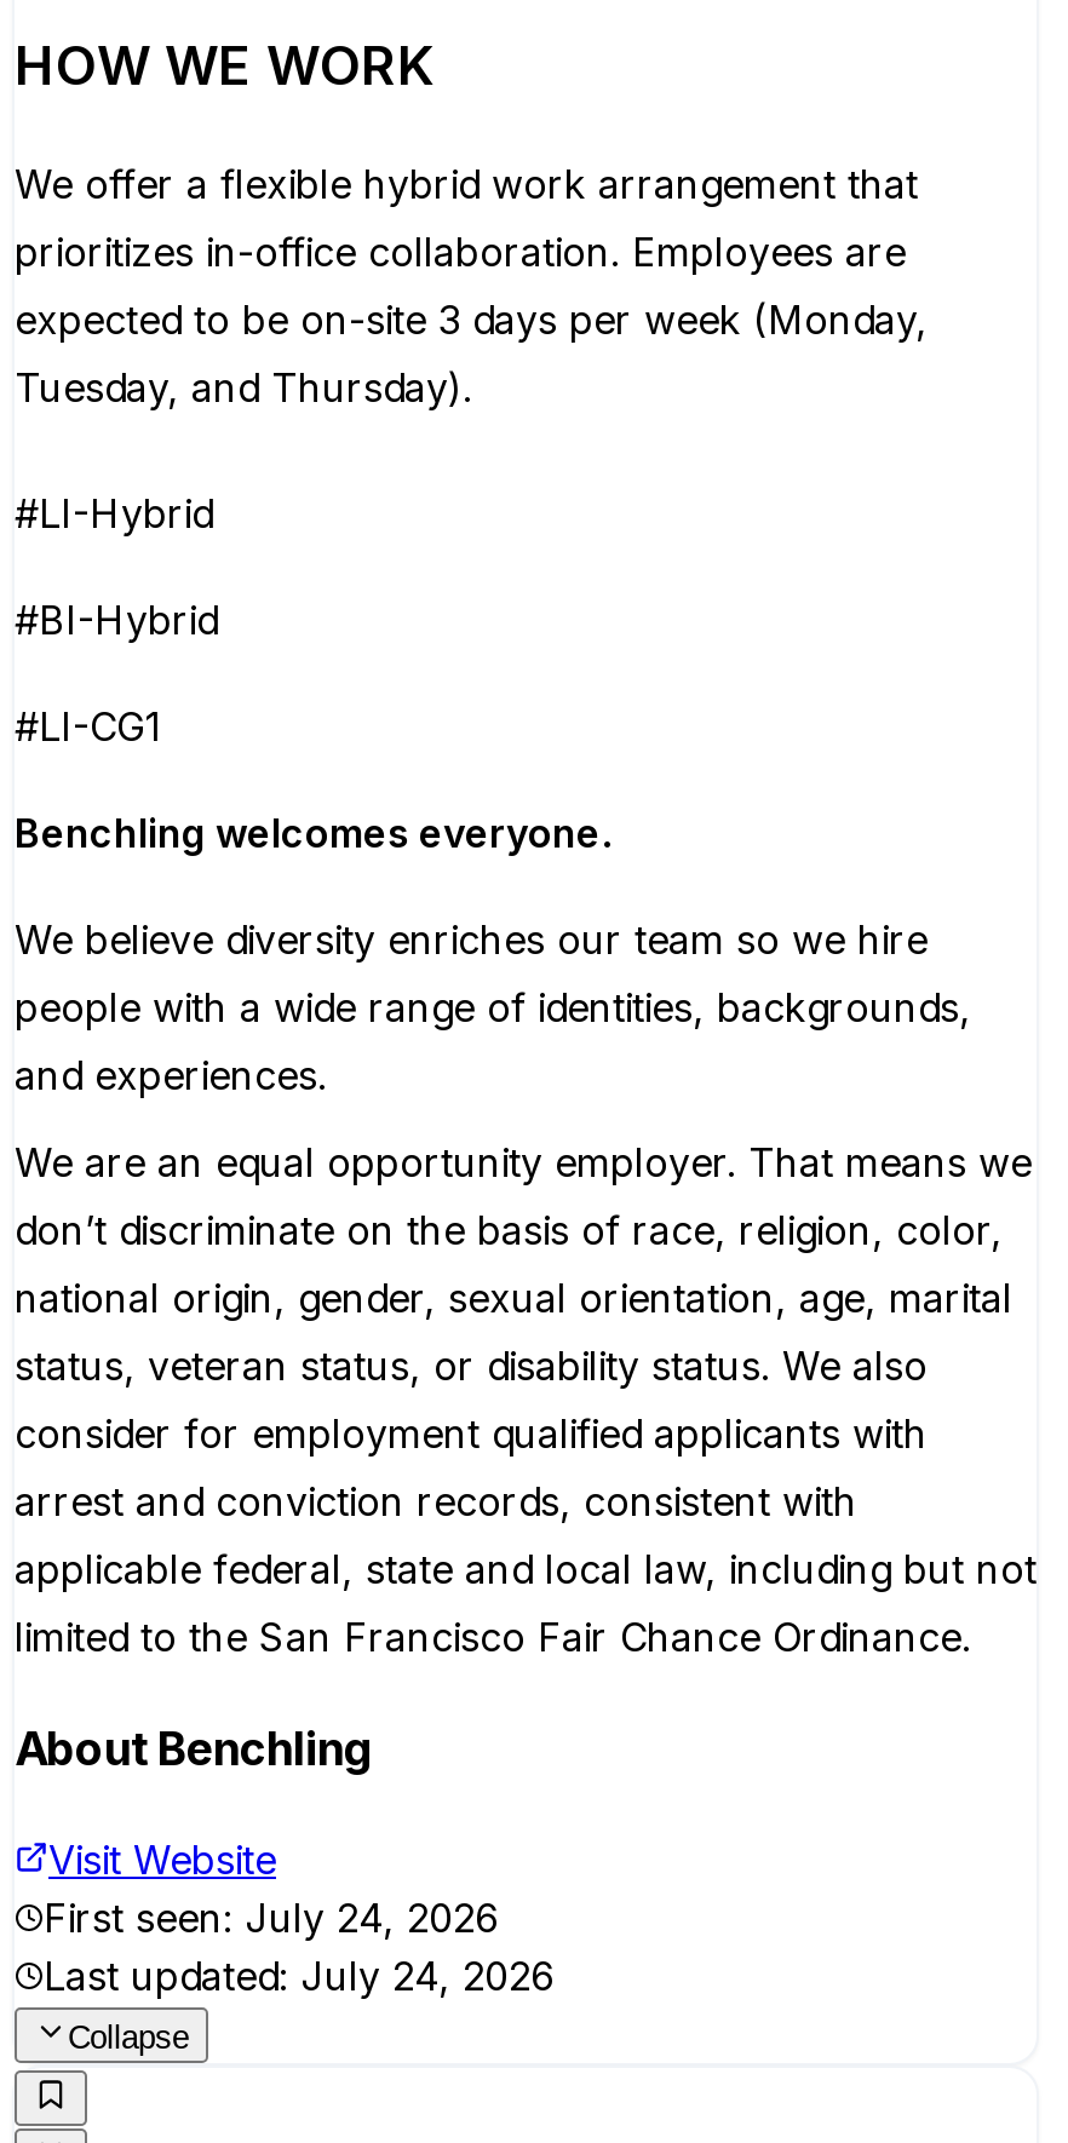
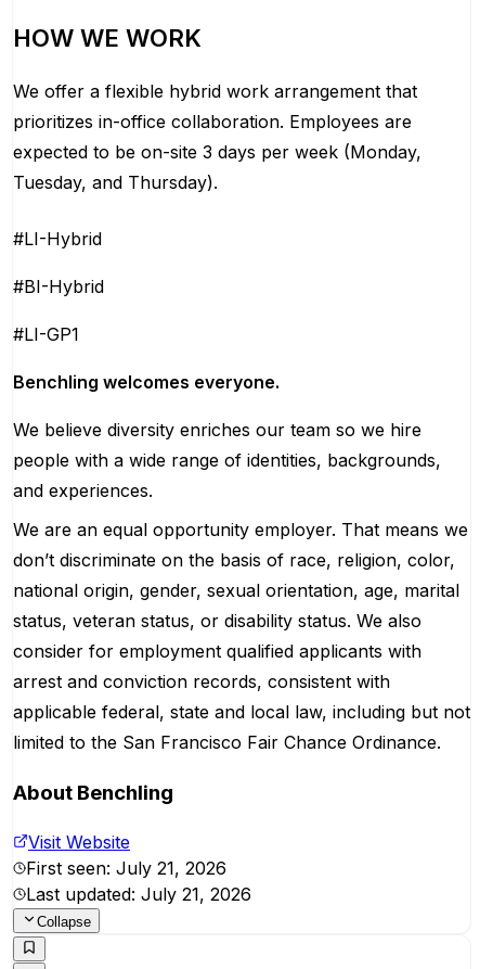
- #LI-CG1
+ #LI-GP1

- First seen: July 24, 2026
+ First seen: July 21, 2026

- Last updated: July 24, 2026
+ Last updated: July 21, 2026
